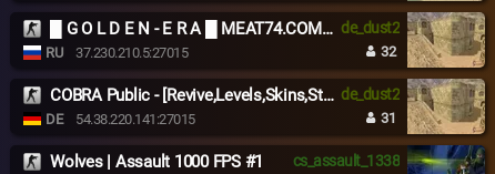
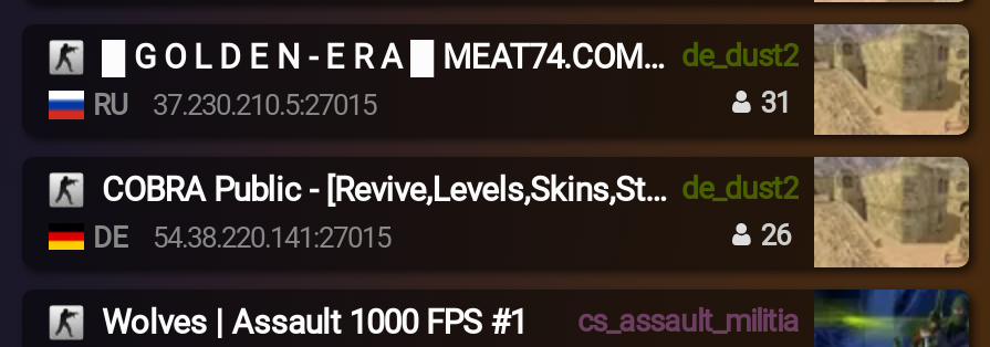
- 32
+ 31

- 31
+ 26

- cs_assault_1338
+ cs_assault_militia
